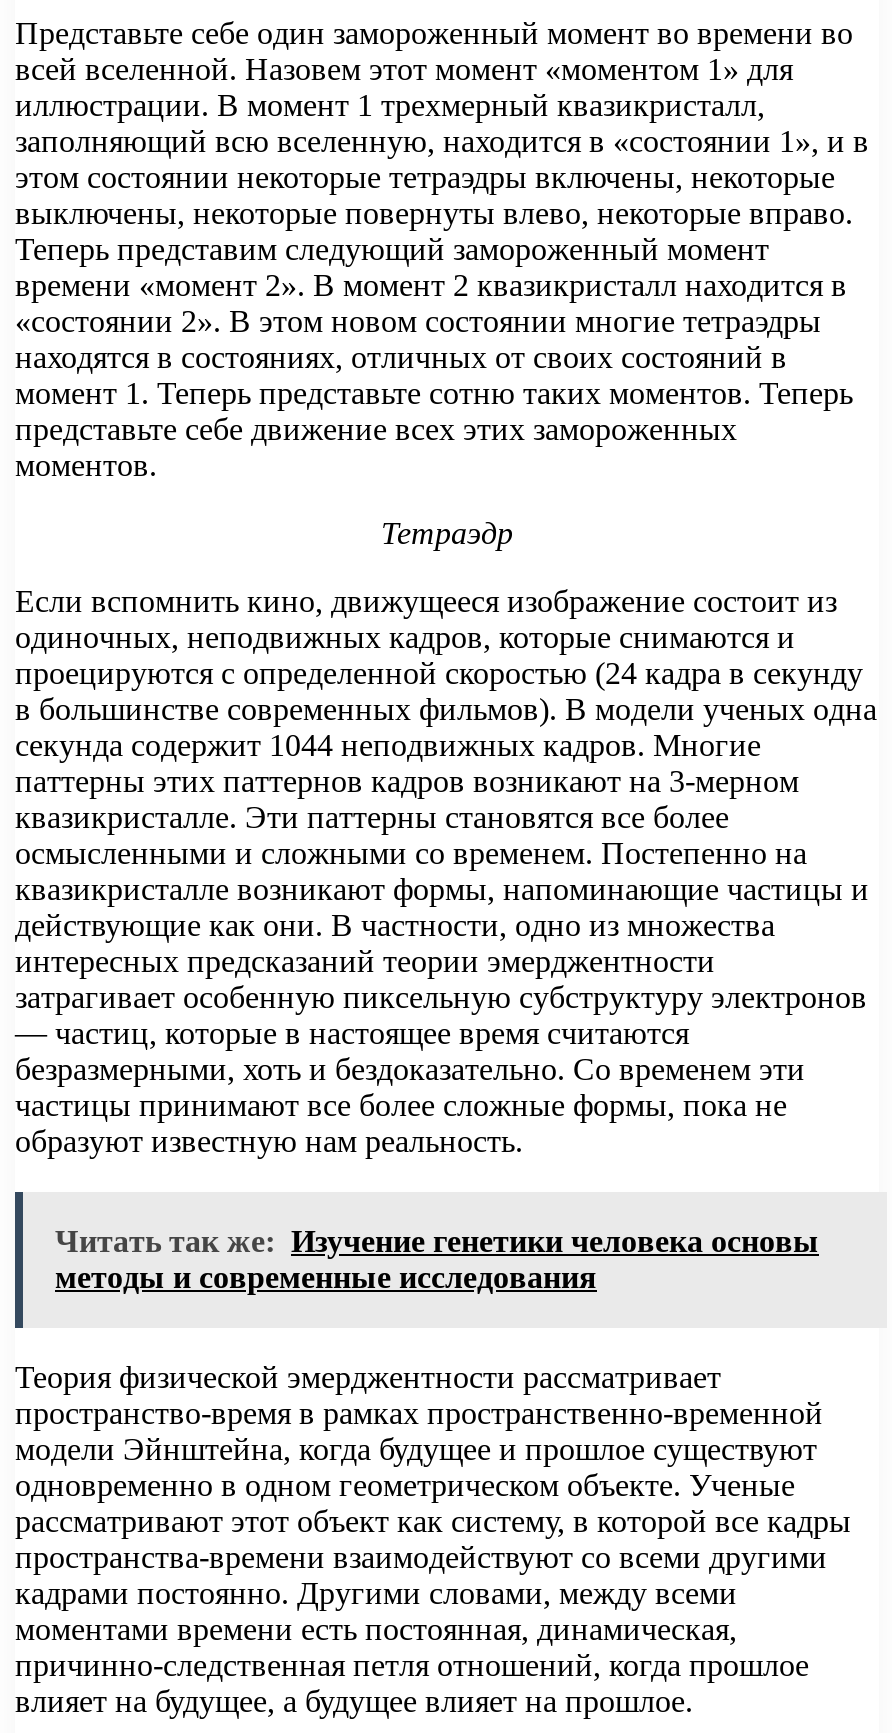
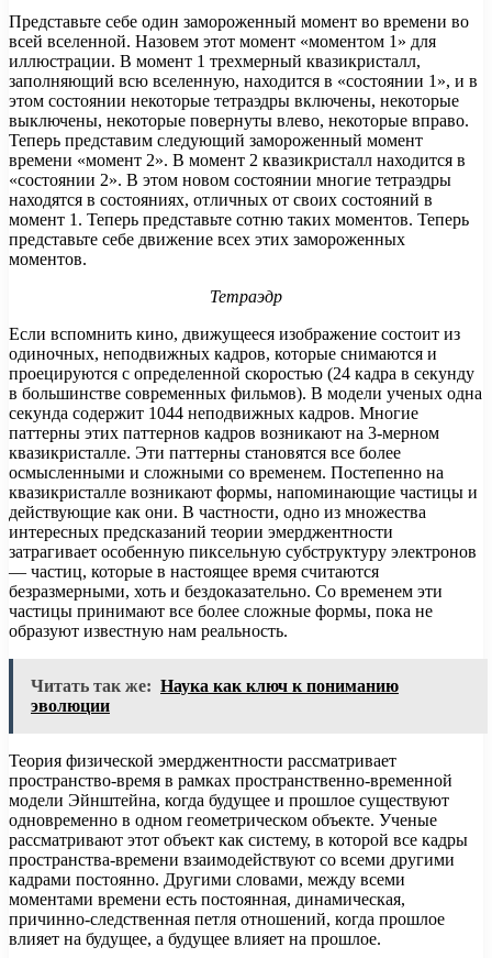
- Читать так же: Изучение генетики человека основы
- методы и современные исследования
+ Читать так же: Наука как ключ к пониманию
+ эволюции
